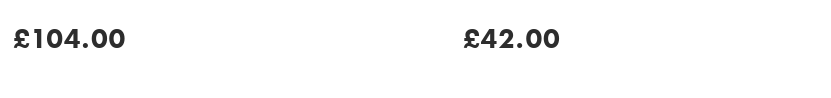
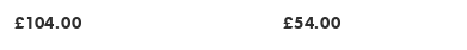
- £42.00
+ £54.00
